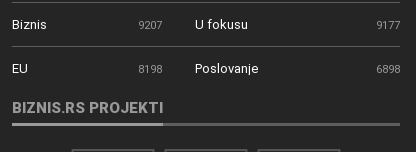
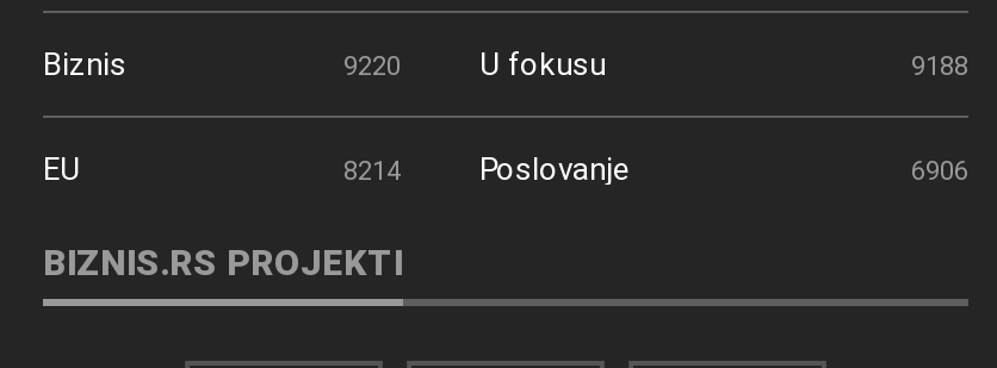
- 9207
+ 9220

- 9177
+ 9188

- 8198
+ 8214

- 6898
+ 6906
